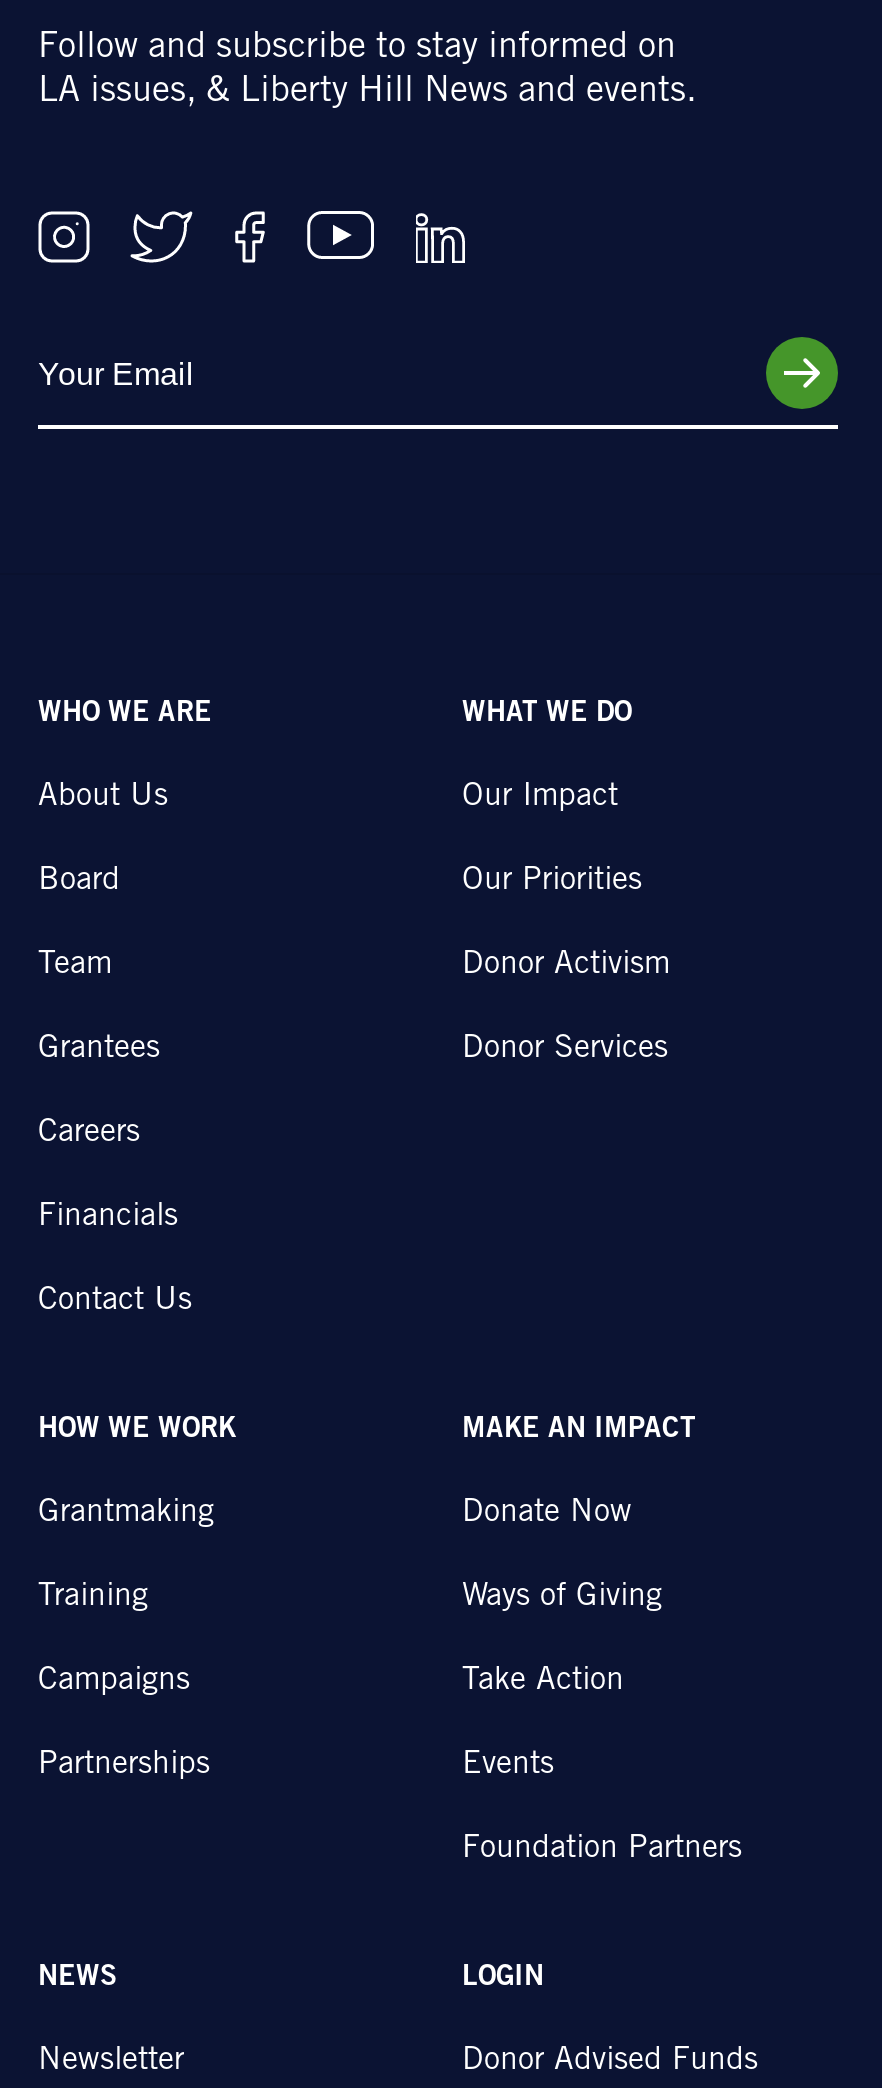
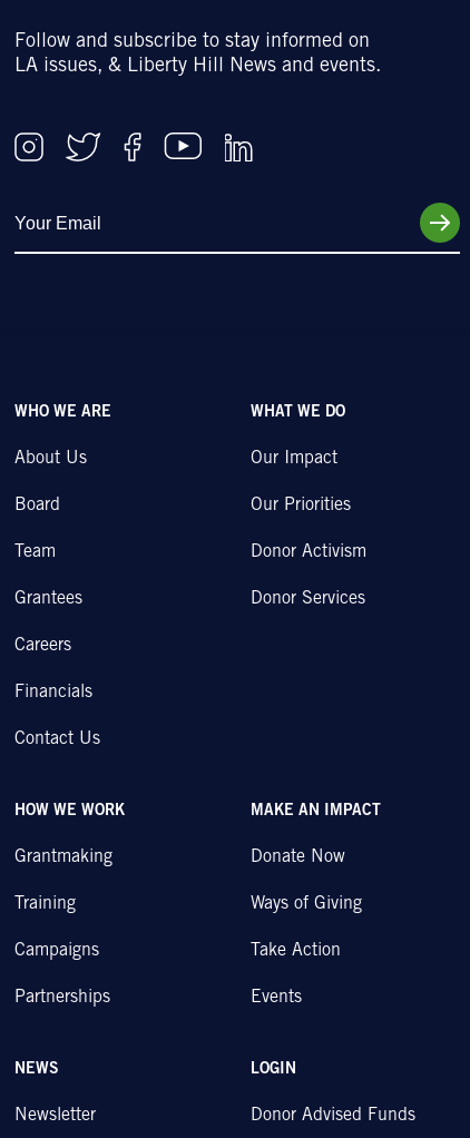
- Foundation Partners
